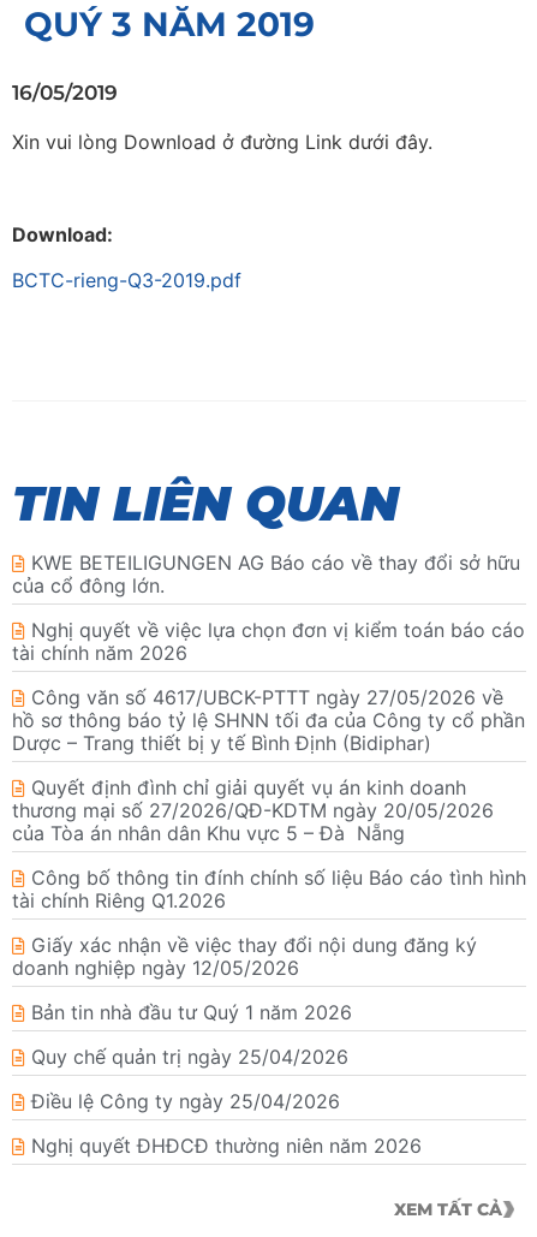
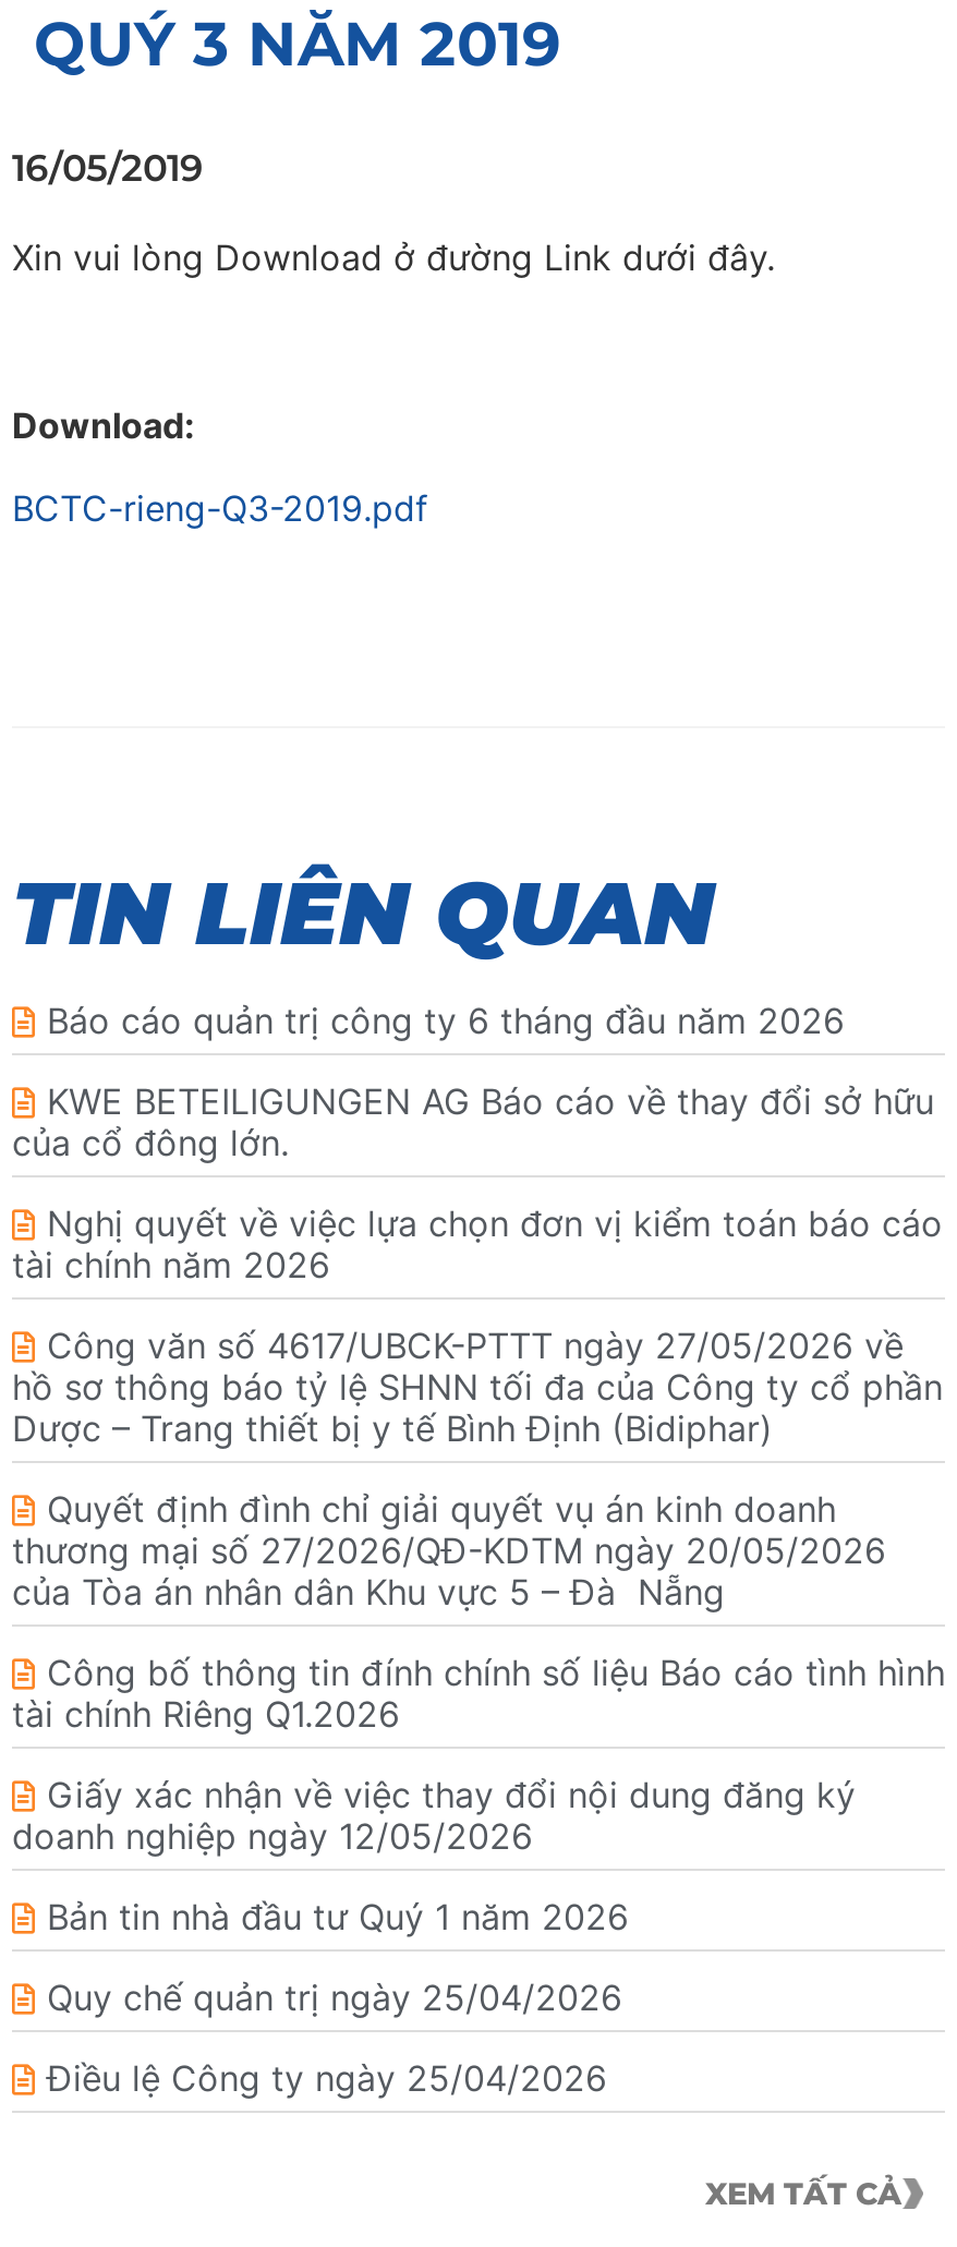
+ Báo cáo quản trị công ty 6 tháng đầu năm 2026

moved down: KWE BETEILIGUNGEN AG Báo cáo về thay đổi sở hữu | của cổ đông lớn. | Nghị quyết về việc lựa chọn đơn vị kiểm toán báo cáo | ... | Quy chế quản trị ngày 25/04/2026 | Điều lệ Công ty ngày 25/04/2026

- Nghị quyết ĐHĐCĐ thường niên năm 2026
